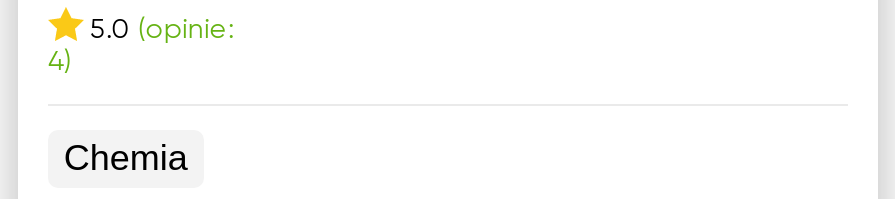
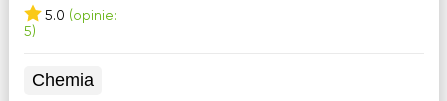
- 4)
+ 5)
